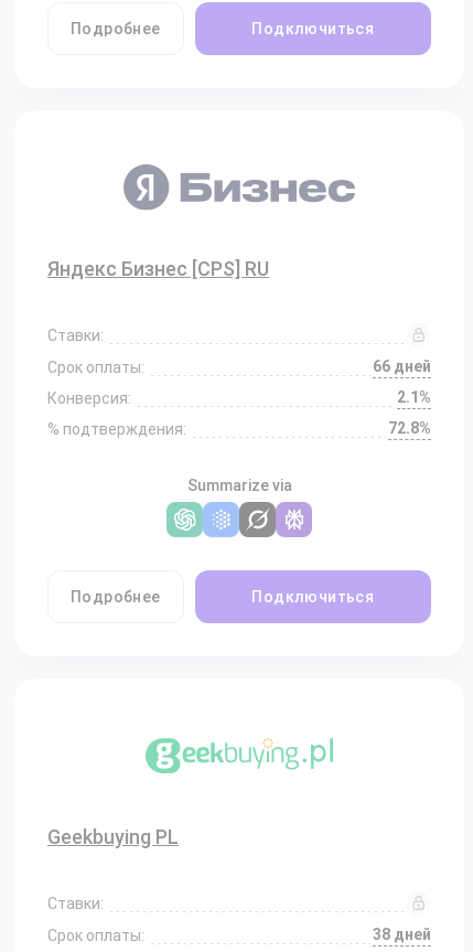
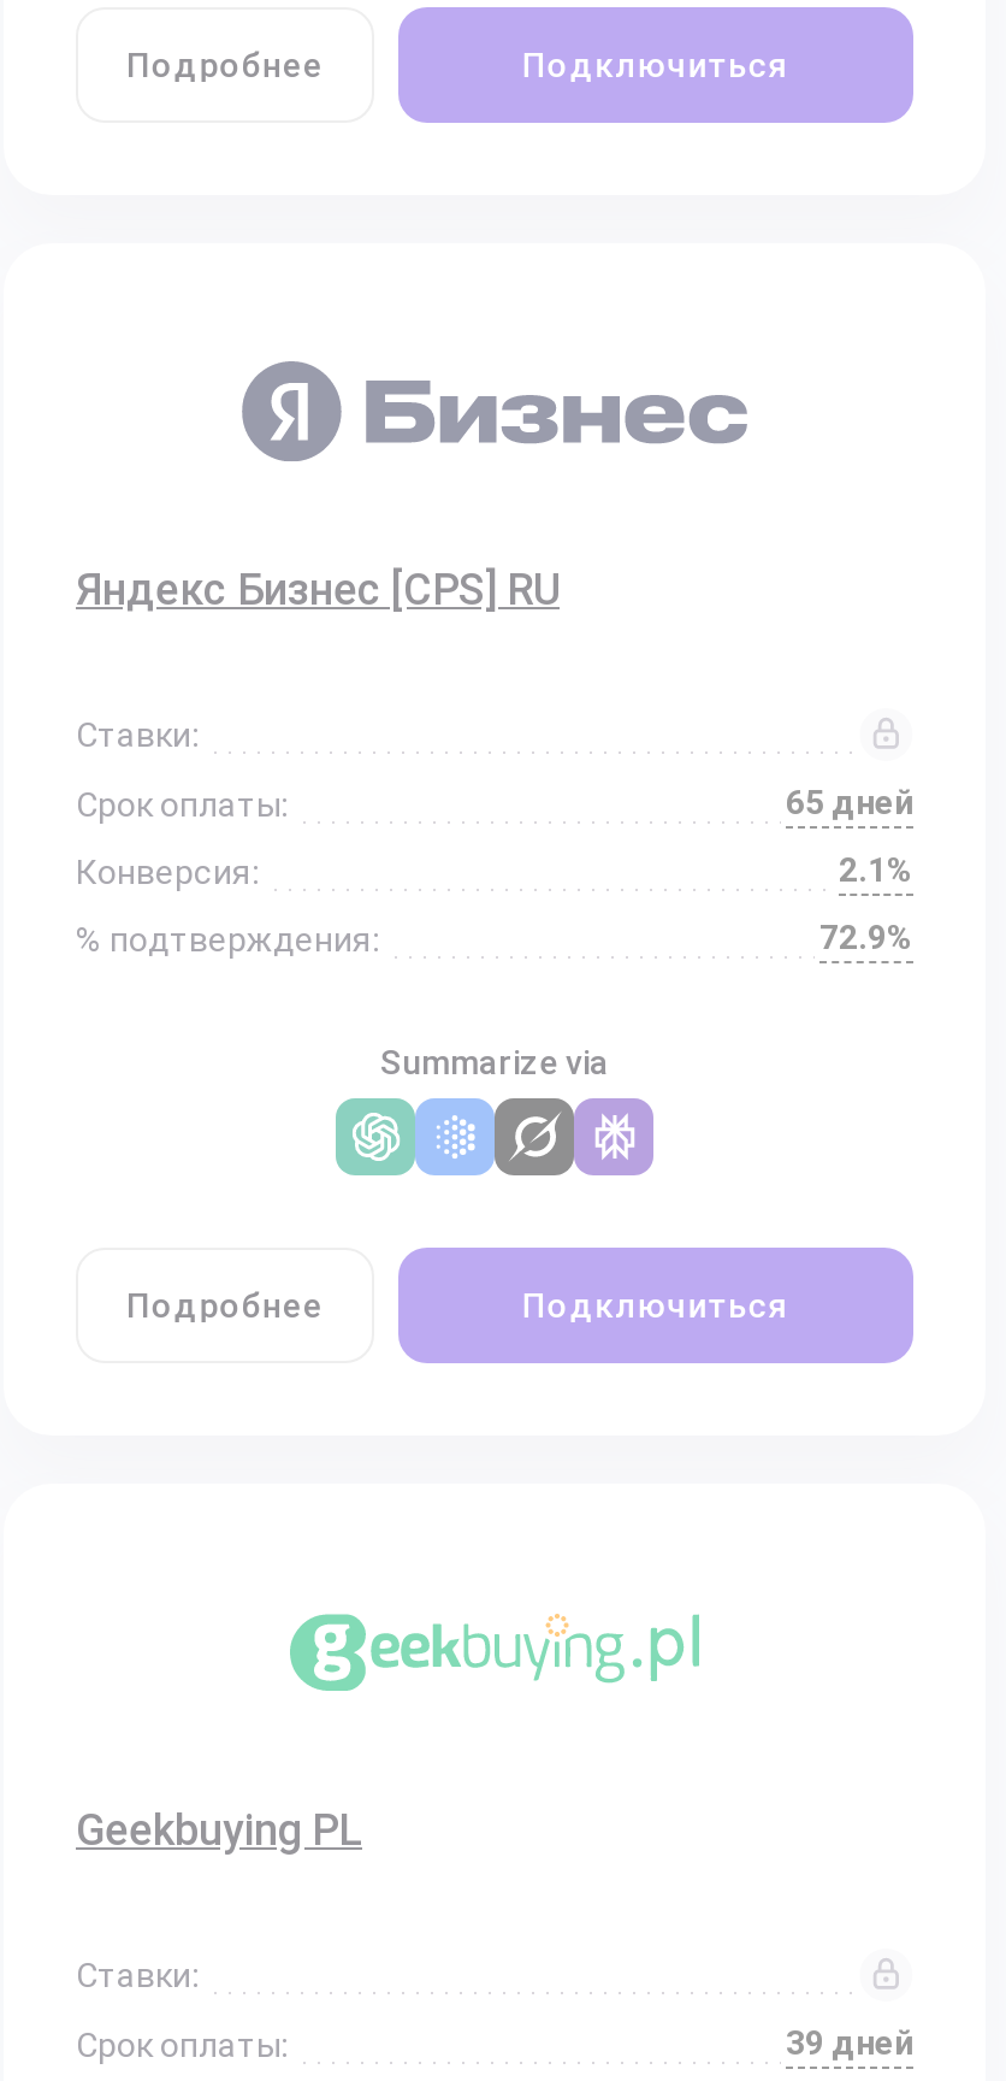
- 66 дней
+ 65 дней

- 72.8%
+ 72.9%

- 38 дней
+ 39 дней
